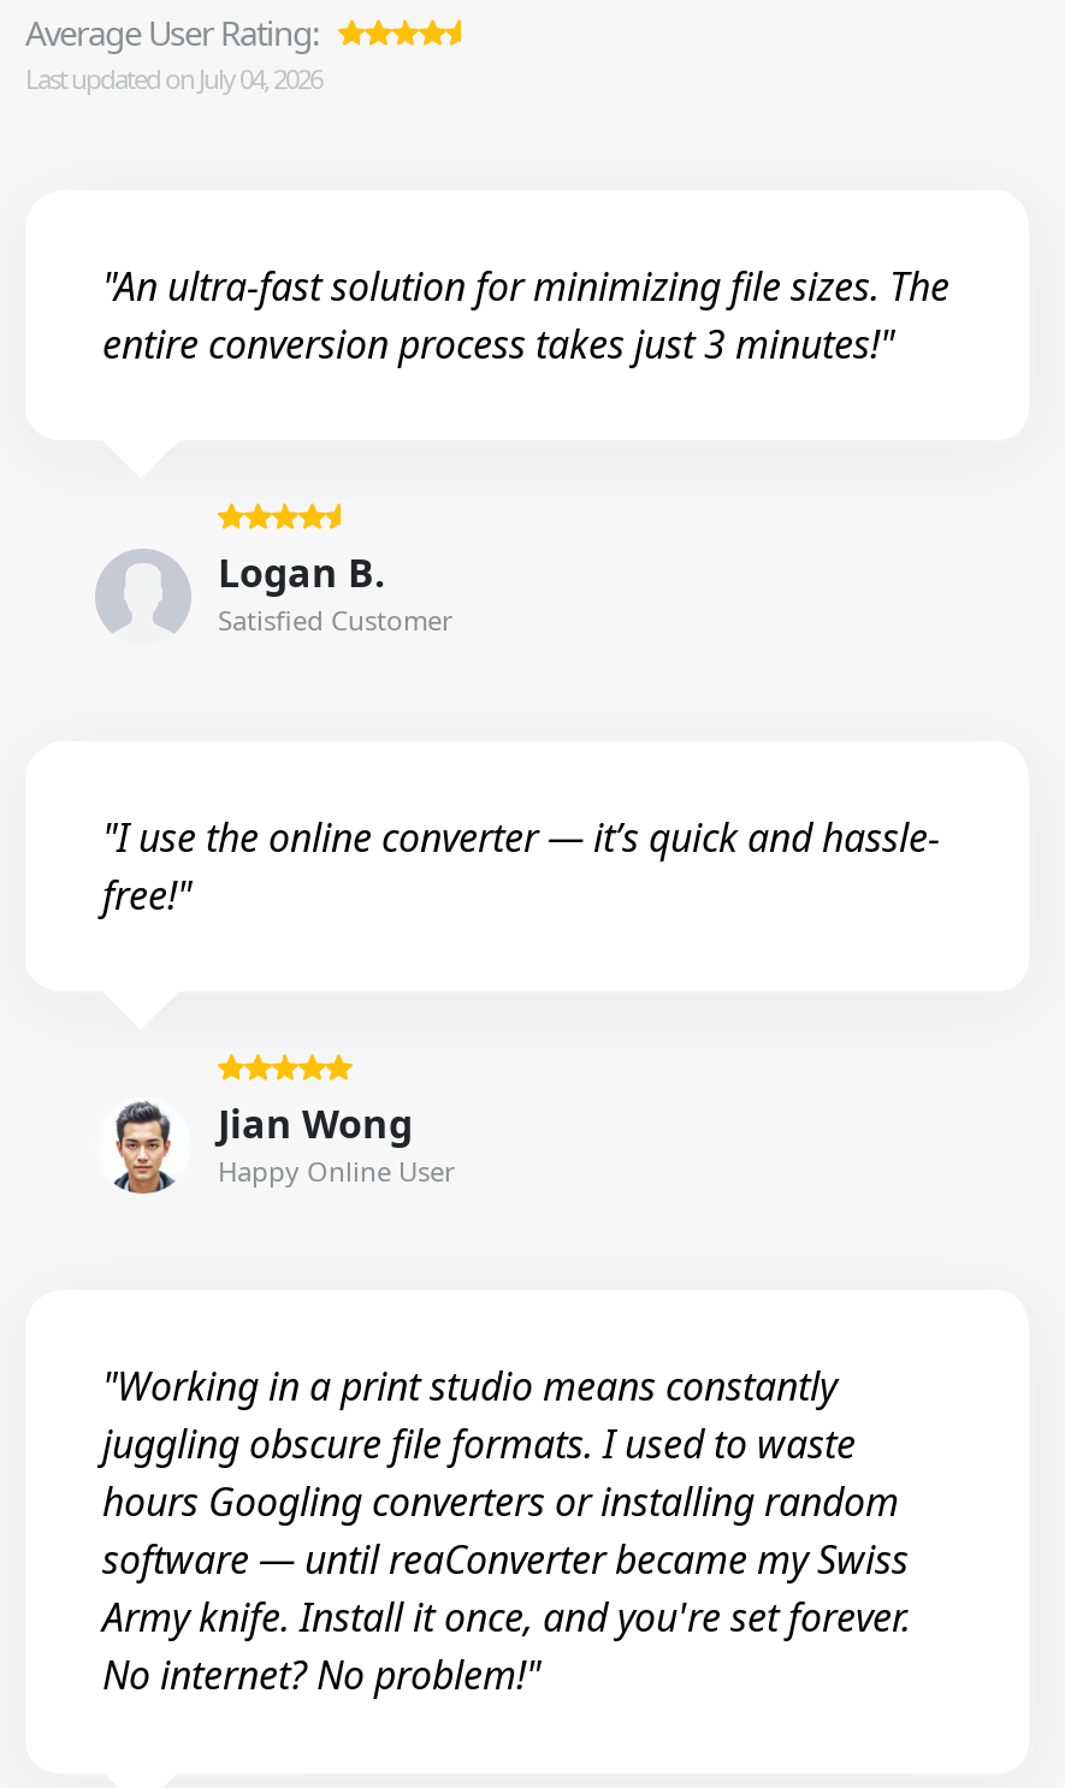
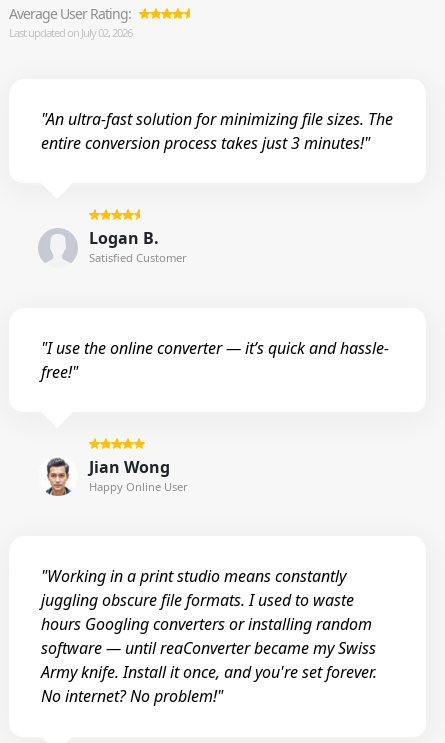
- Last updated on July 04, 2026
+ Last updated on July 02, 2026
